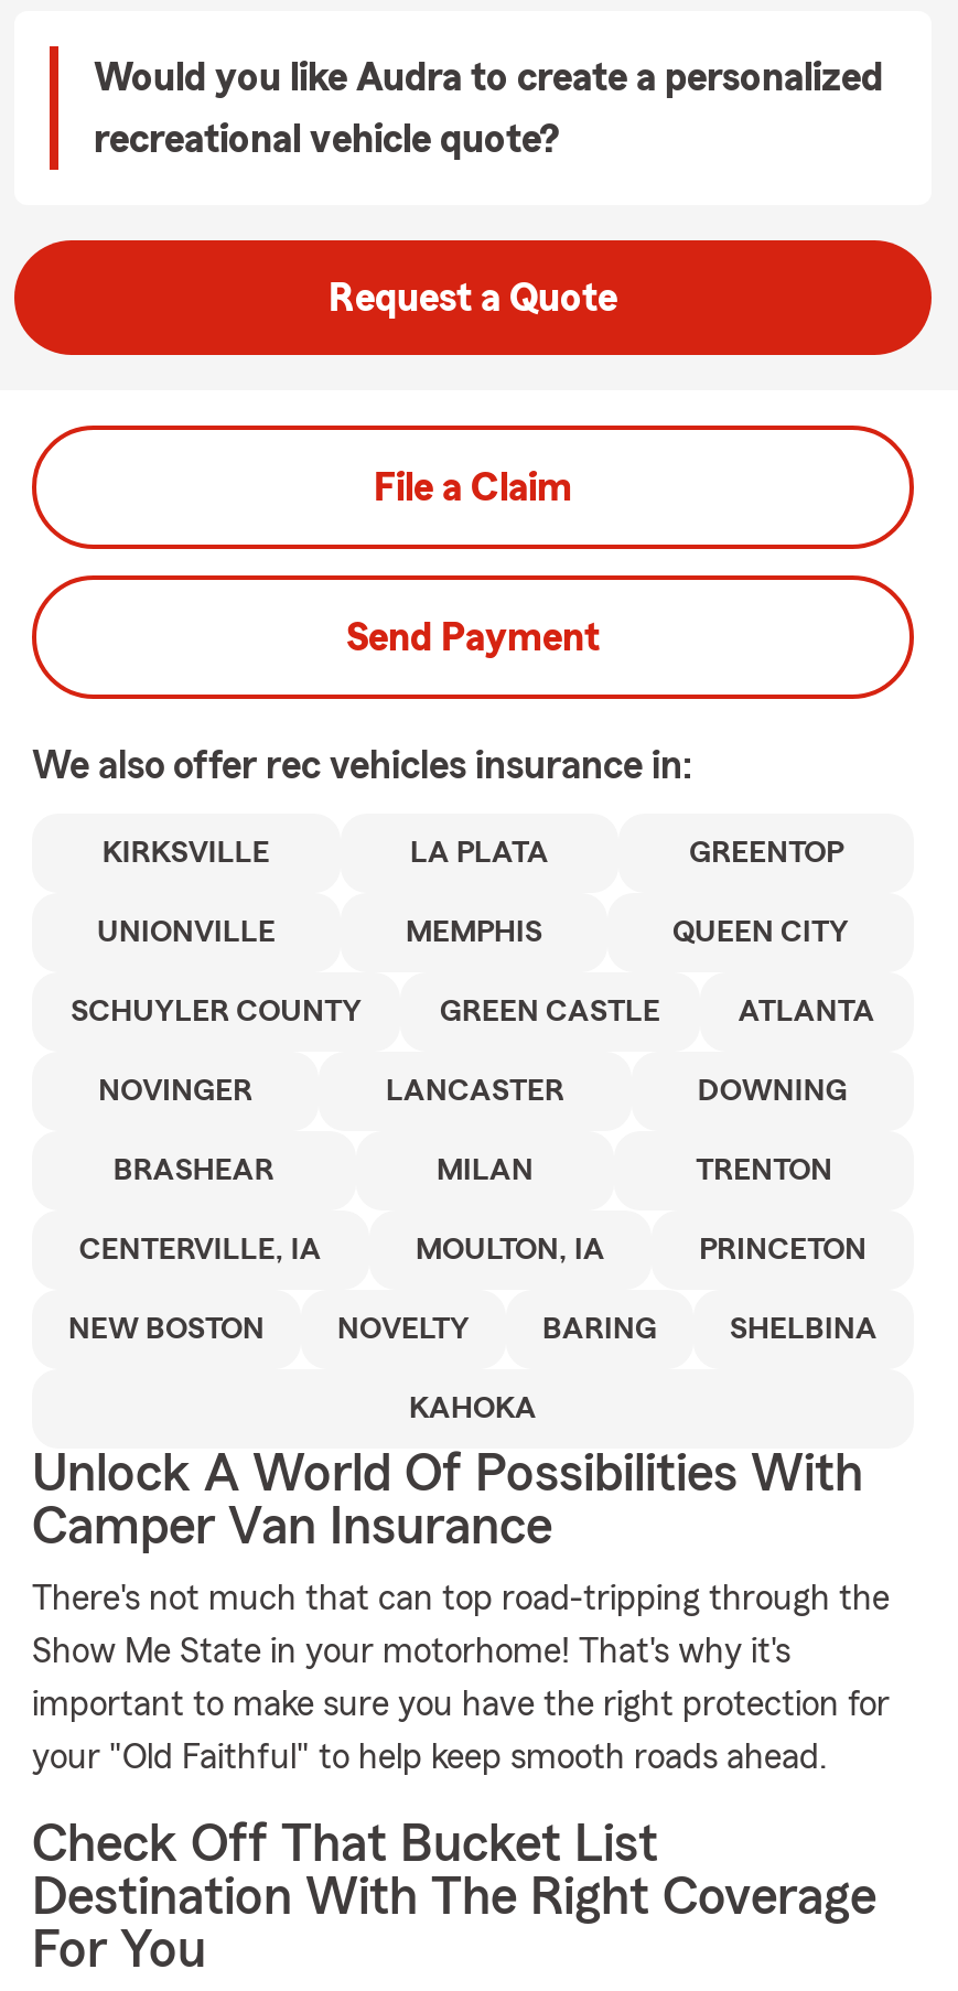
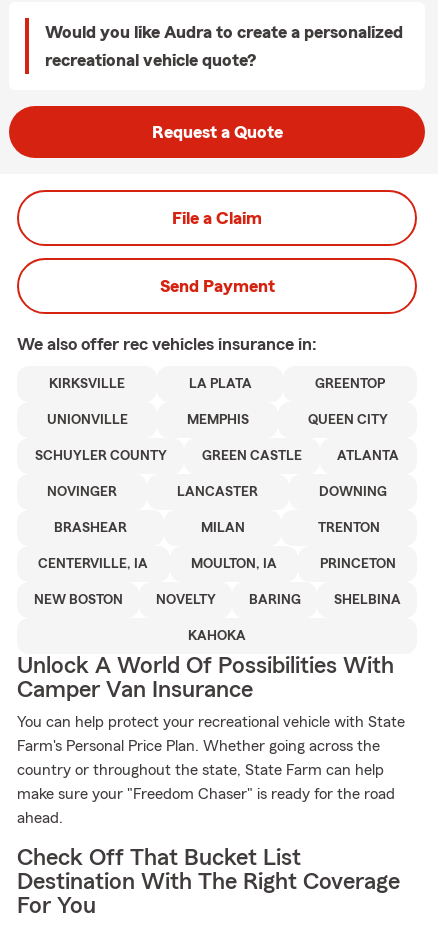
- There's not much that can top road-tripping through the
- Show Me State in your motorhome! That's why it's
- important to make sure you have the right protection for
- your "Old Faithful" to help keep smooth roads ahead.
+ You can help protect your recreational vehicle with State
+ Farm's Personal Price Plan. Whether going across the
+ country or throughout the state, State Farm can help
+ make sure your "Freedom Chaser" is ready for the road
+ ahead.
